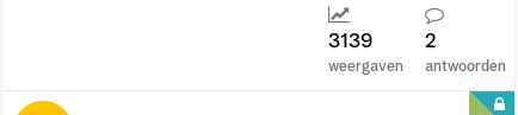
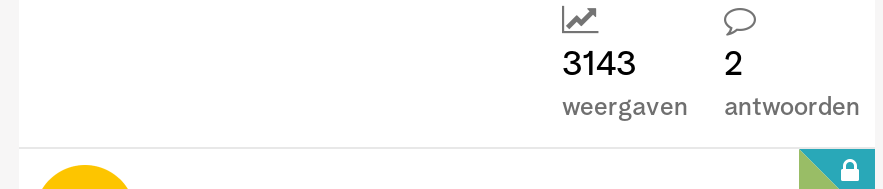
- 3139
+ 3143
